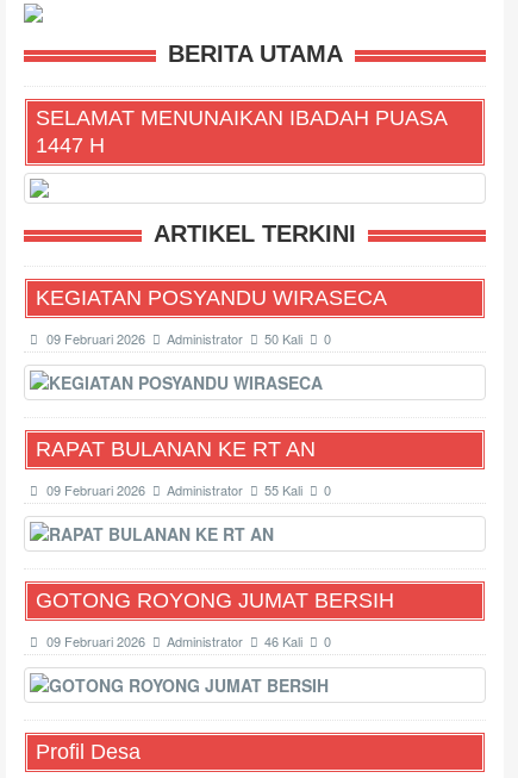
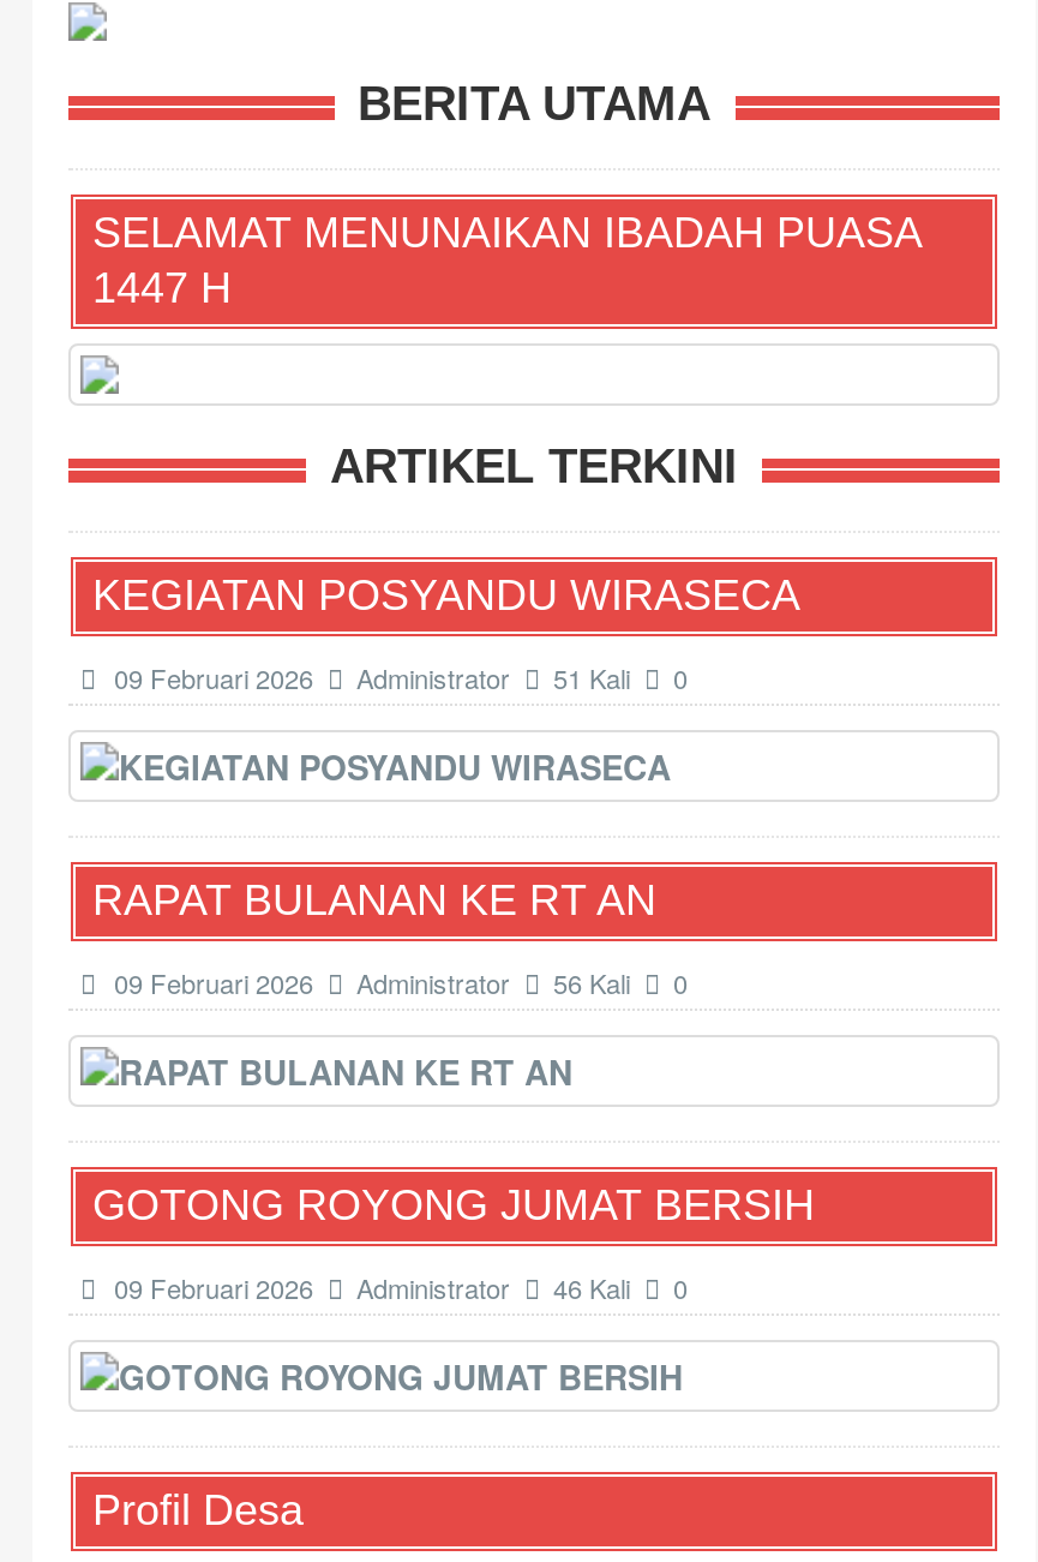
- 09 Februari 2026 Administrator 50 Kali 0
+ 09 Februari 2026 Administrator 51 Kali 0

- 09 Februari 2026 Administrator 55 Kali 0
+ 09 Februari 2026 Administrator 56 Kali 0
